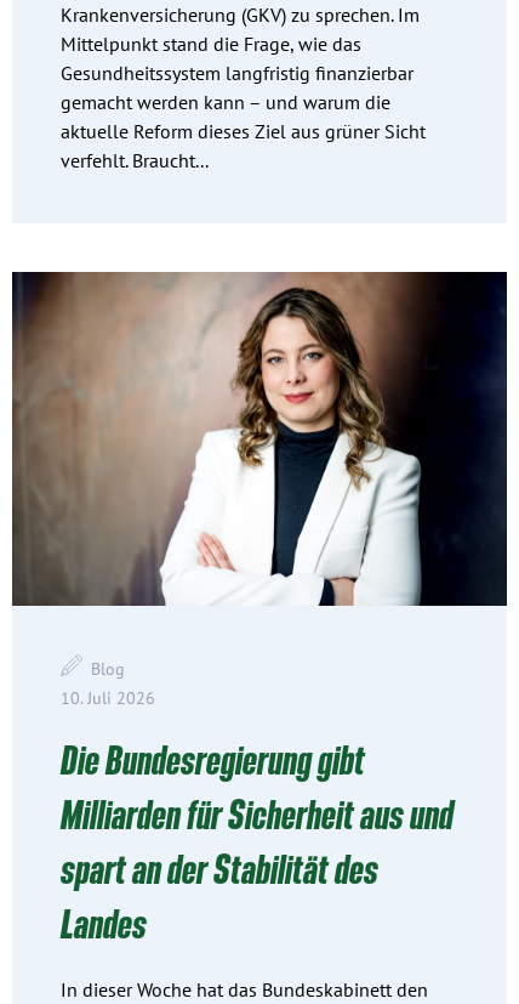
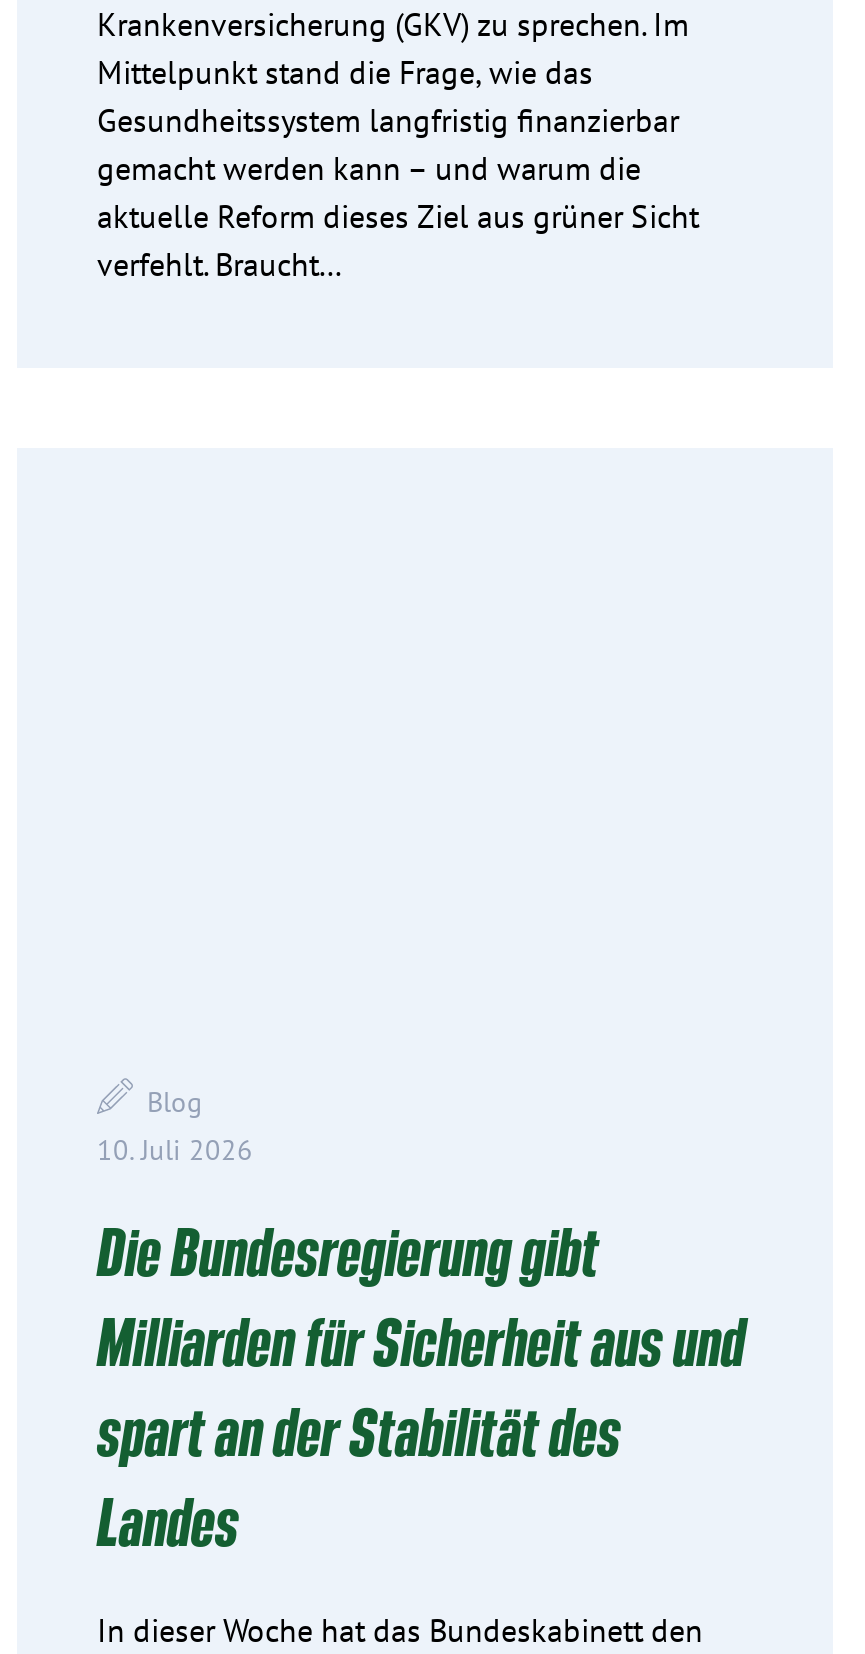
- [image]
